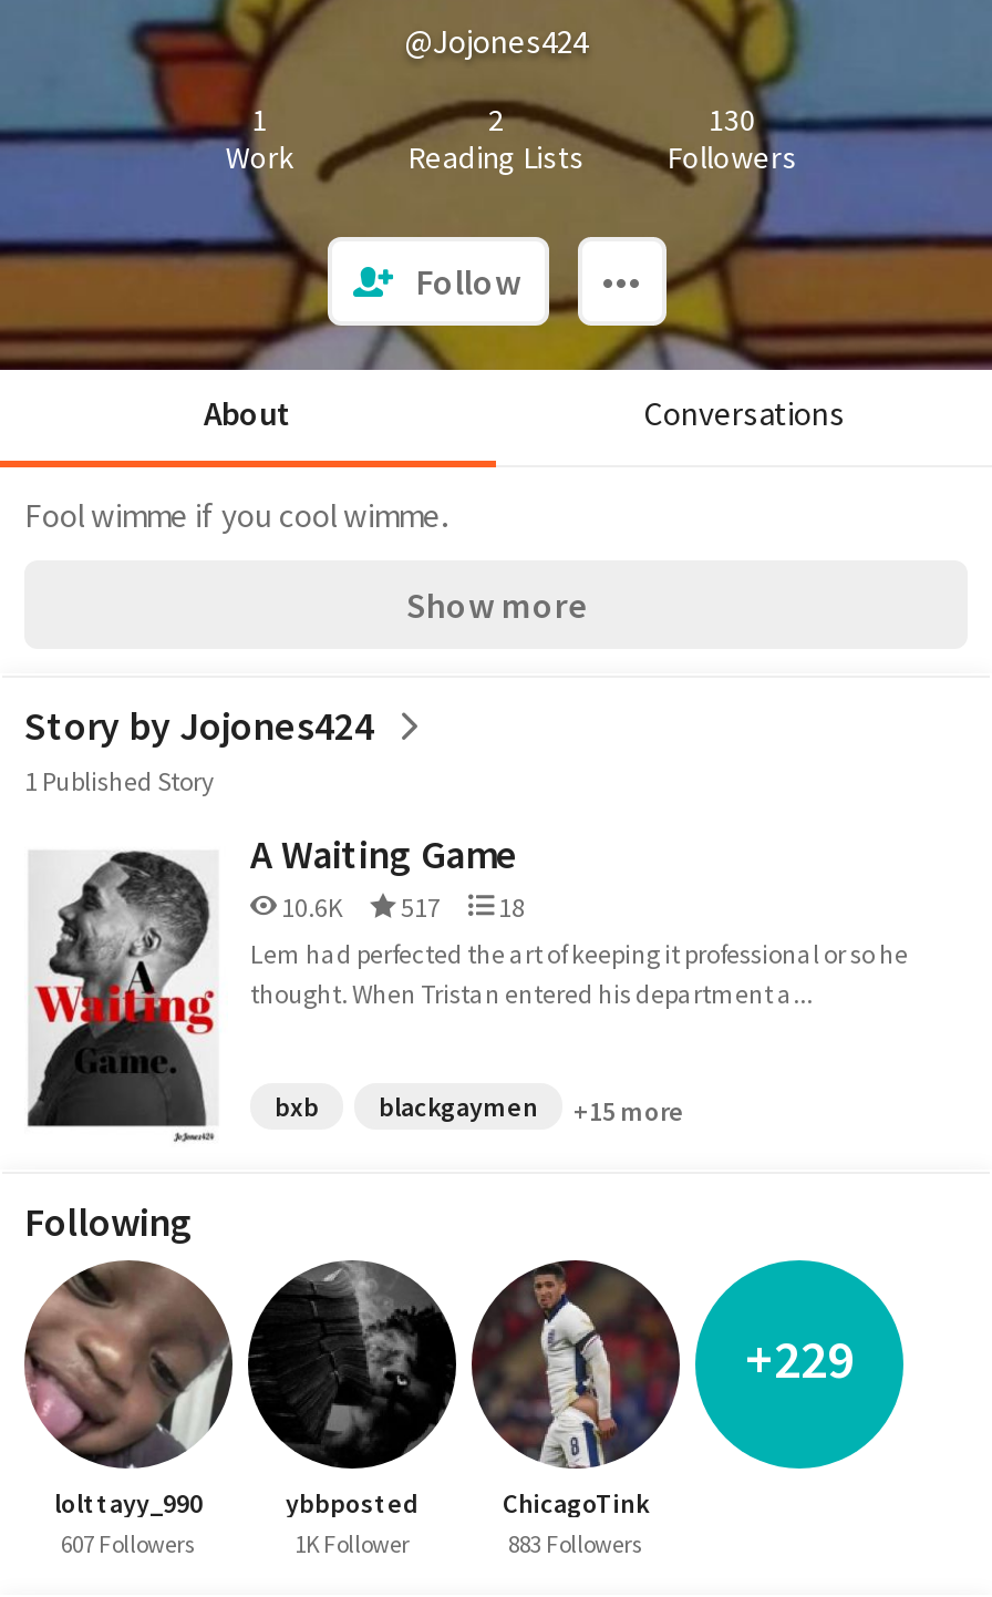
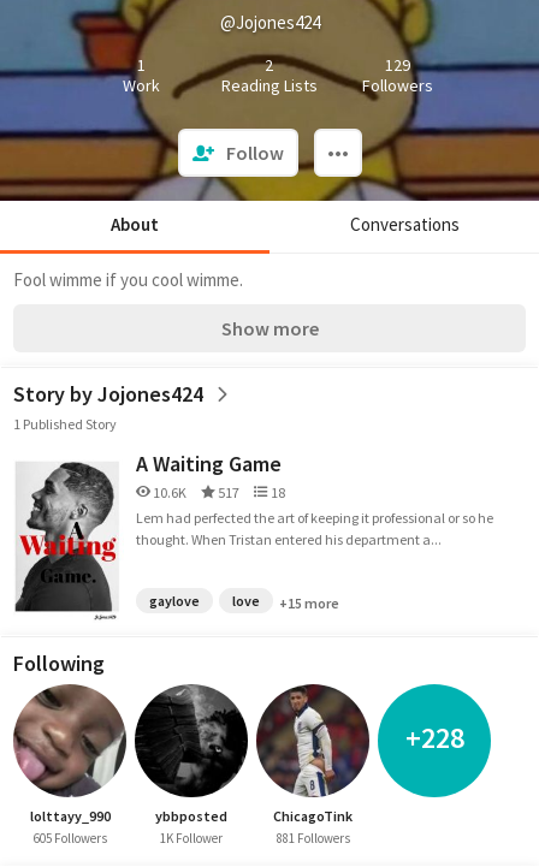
- 130
+ 129

- bxb
- blackgaymen
+ gaylove
+ love

- +229
+ +228

- 607 Followers
+ 605 Followers

- 883 Followers
+ 881 Followers
